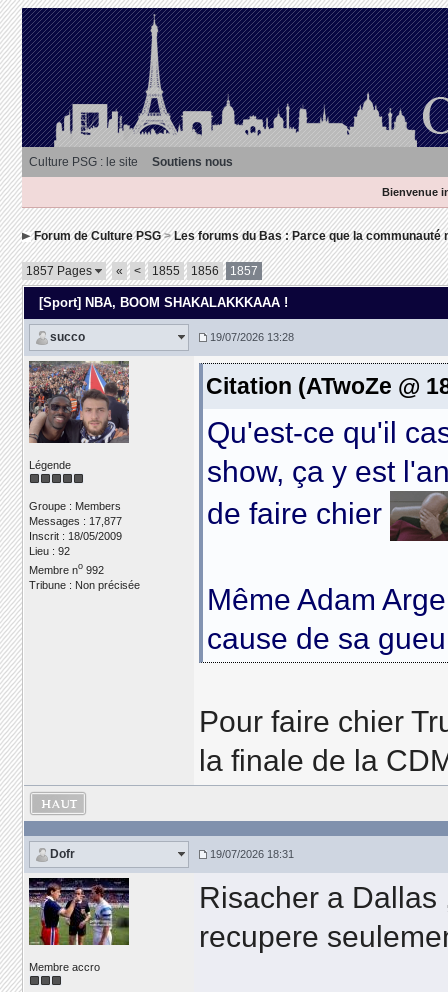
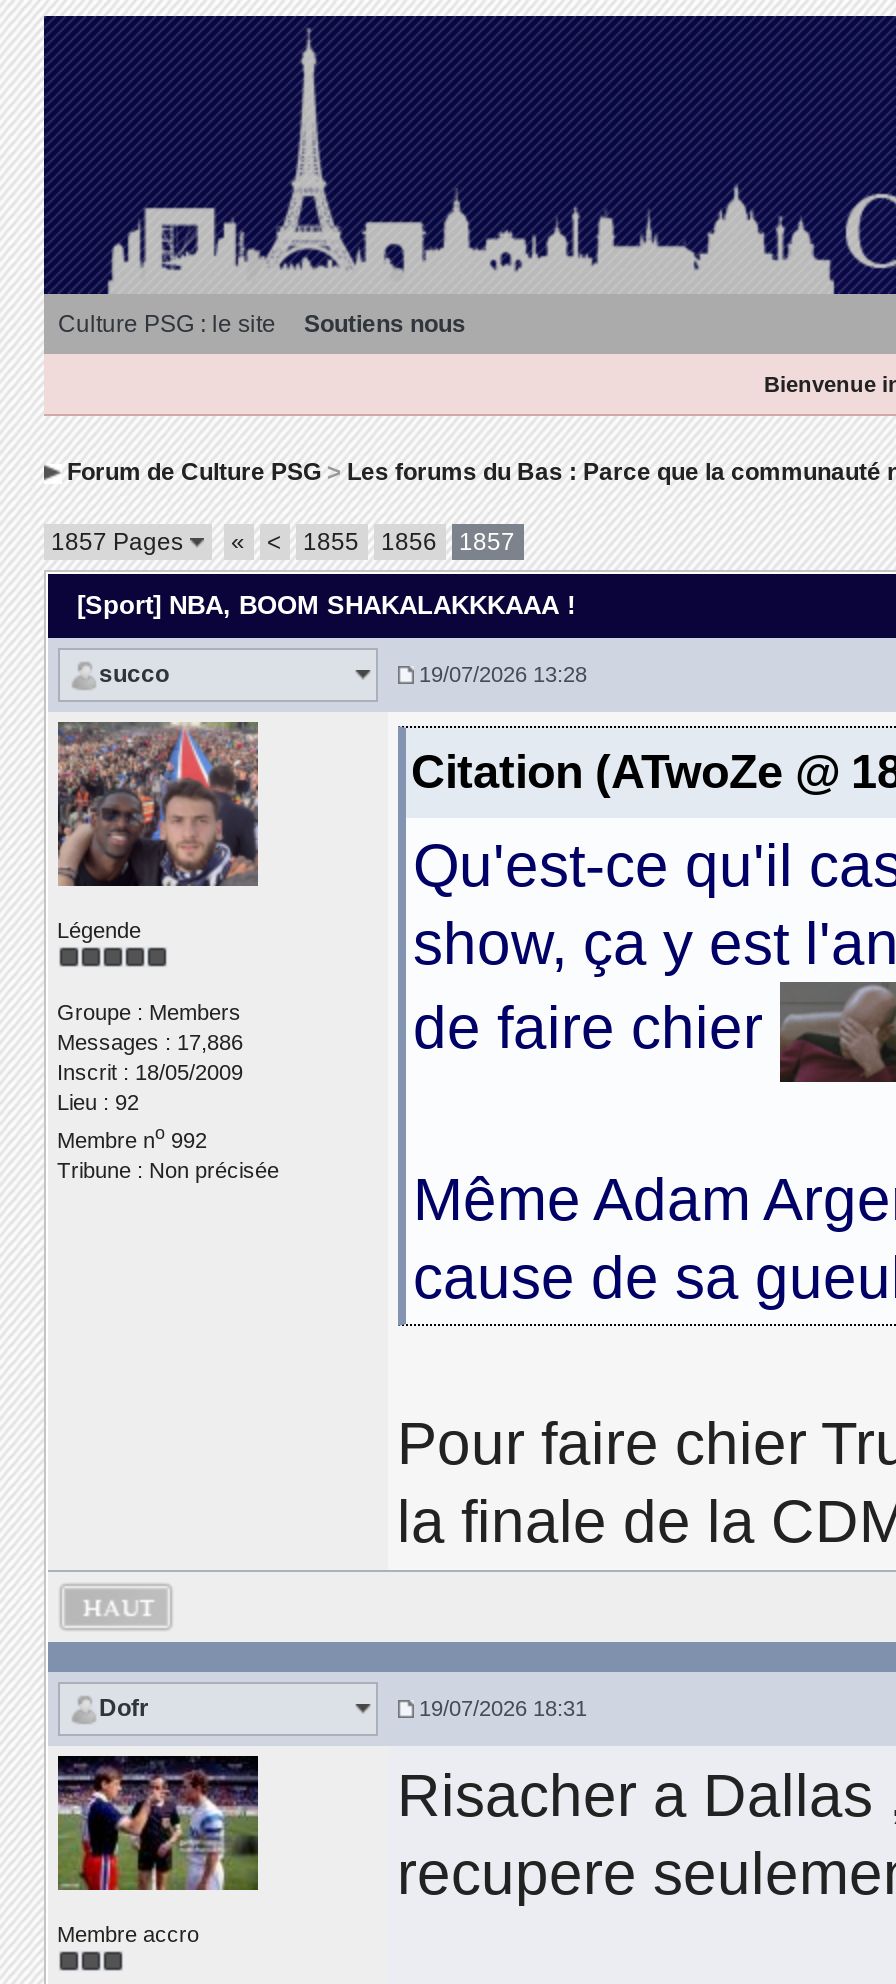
- Messages : 17,877
+ Messages : 17,886
